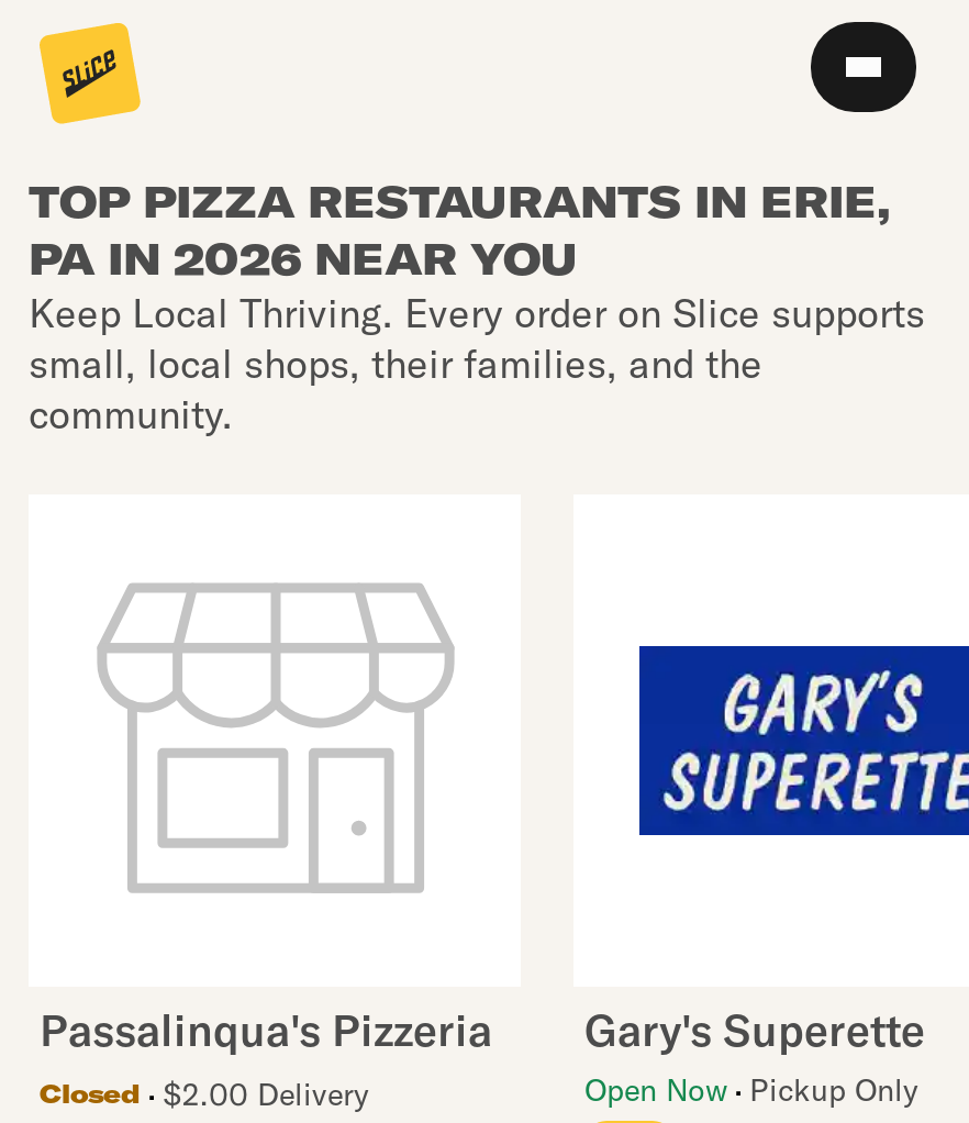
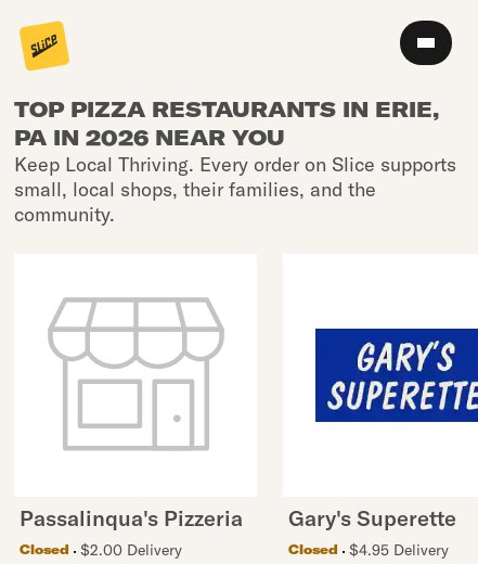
- Open Now Pickup Only
+ Closed
+ $4.95 Delivery
